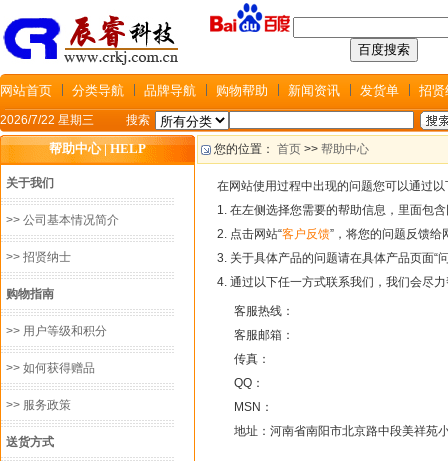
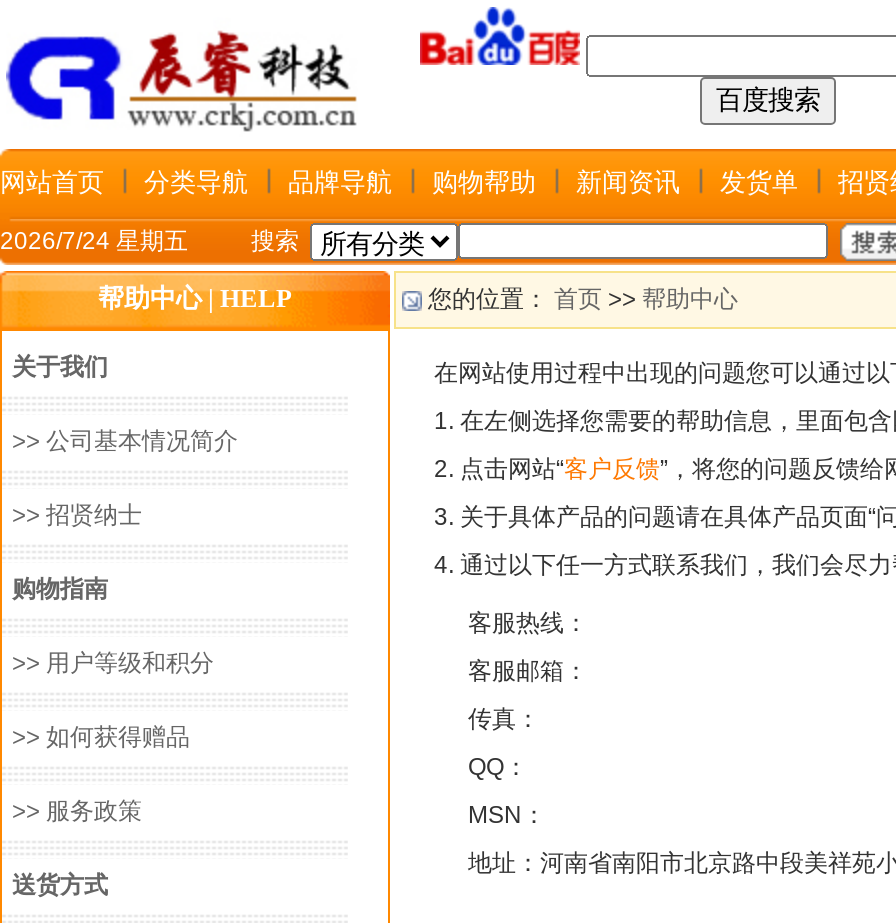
- 2026/7/22 星期三
+ 2026/7/24 星期五
